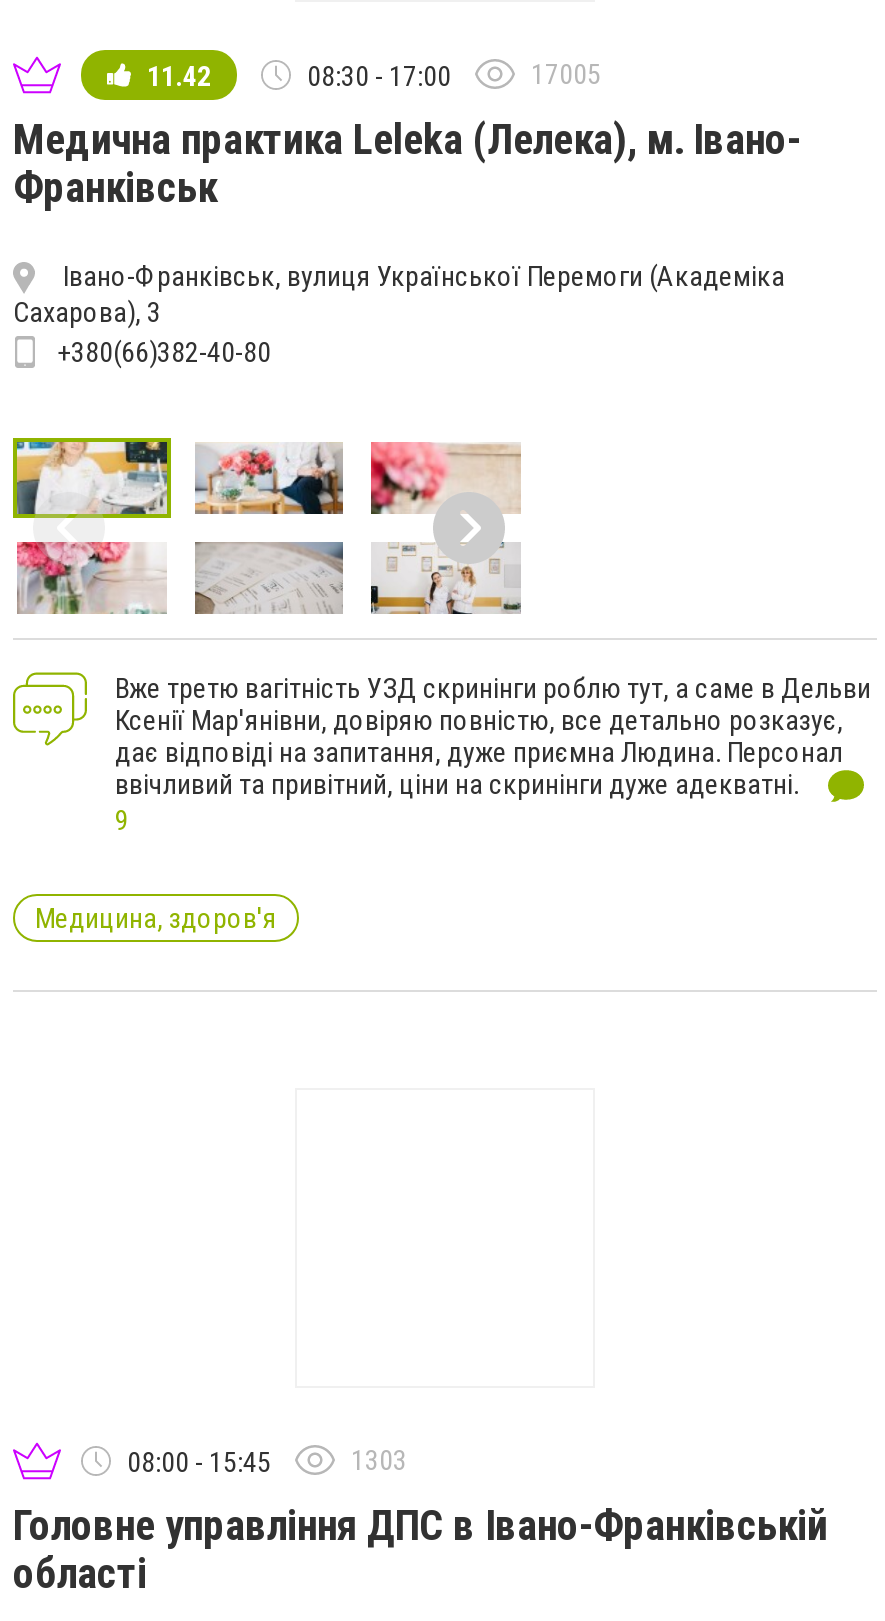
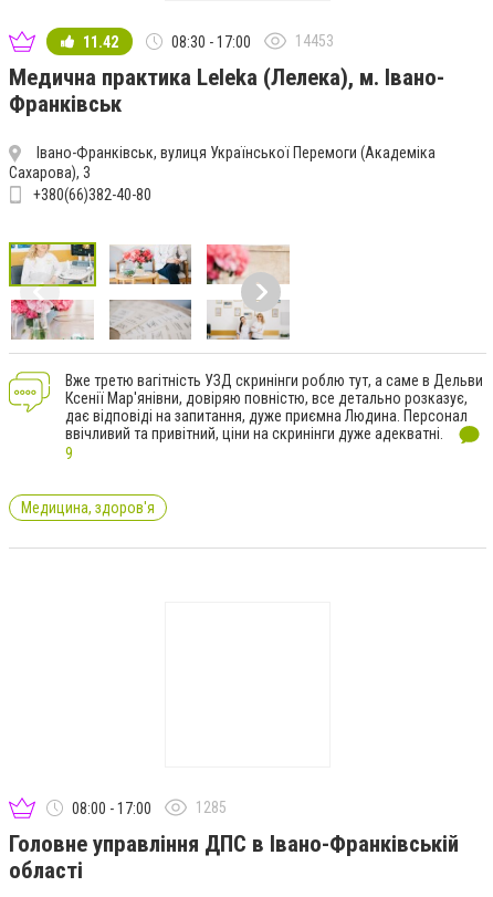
- 17005
+ 14453

- 08:00 - 15:45
+ 08:00 - 17:00

- 1303
+ 1285
